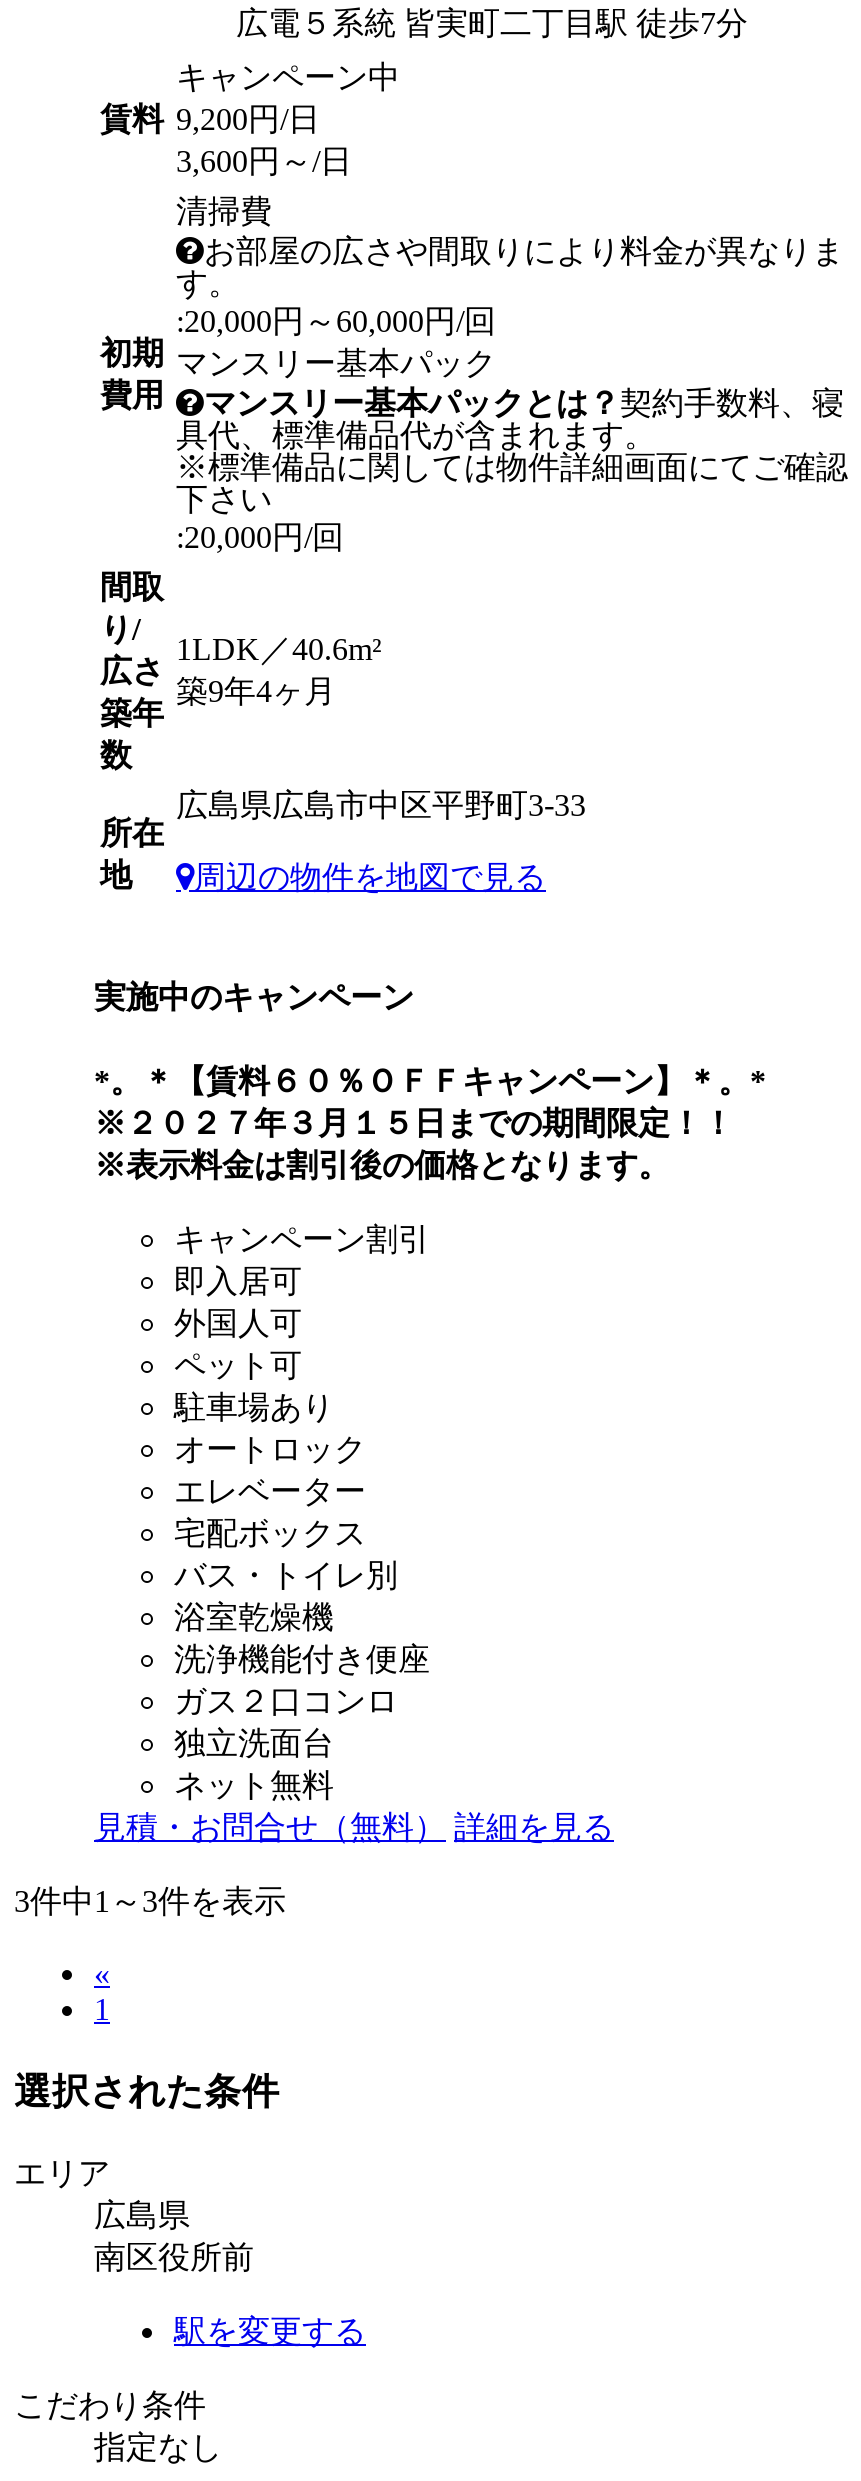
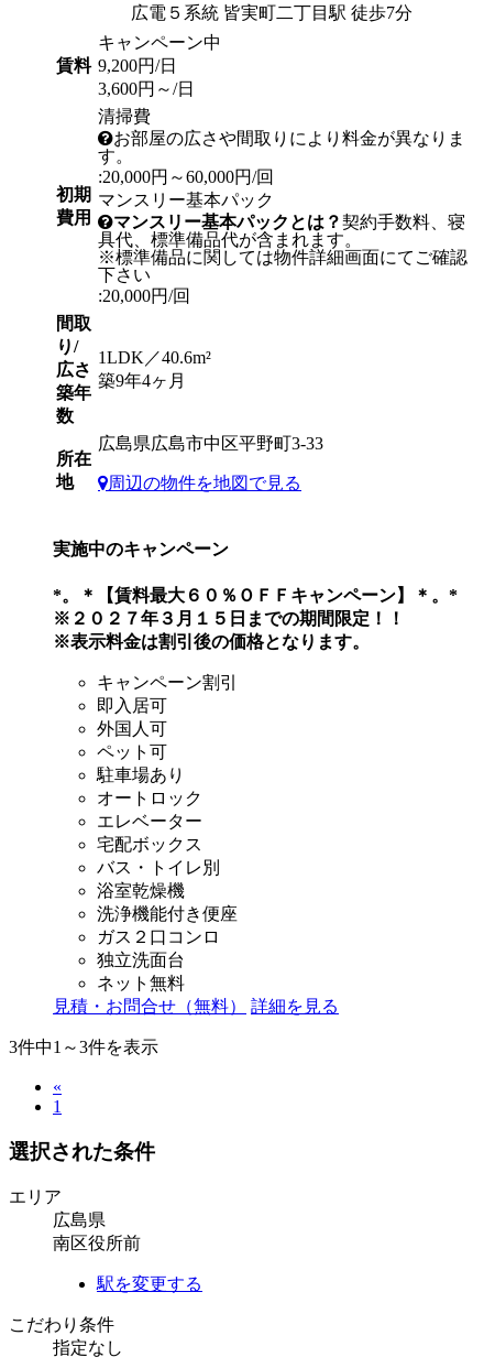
- *。＊【賃料６０％ＯＦＦキャンペーン】＊。*
+ *。＊【賃料最大６０％ＯＦＦキャンペーン】＊。*
